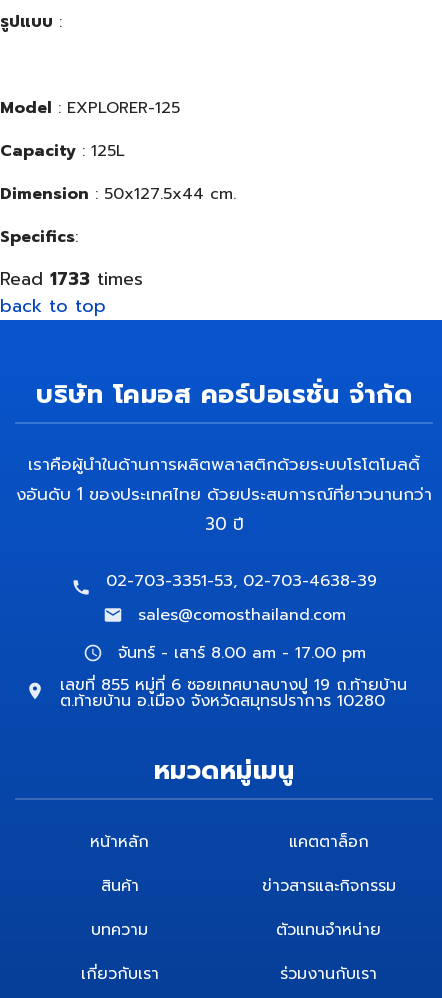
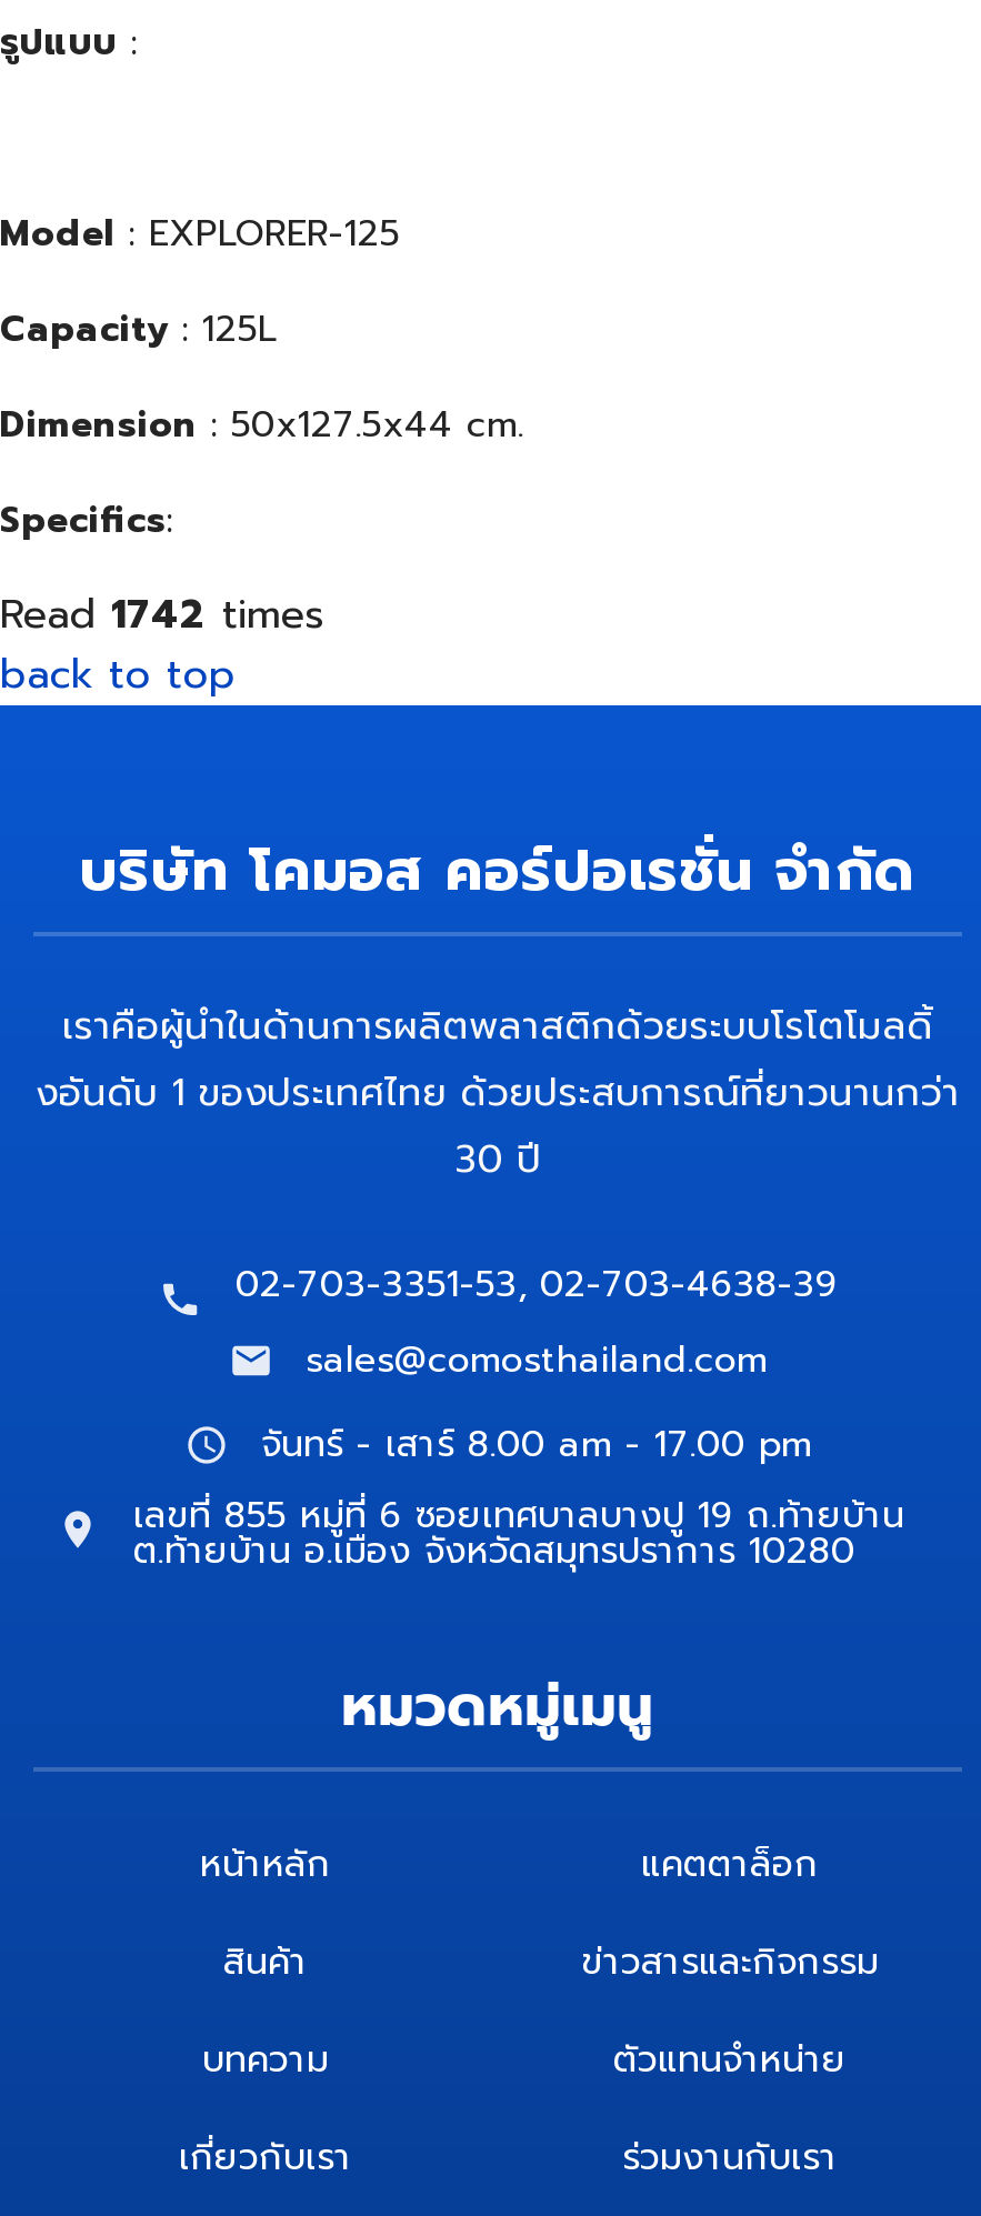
- Read 1733 times
+ Read 1742 times
